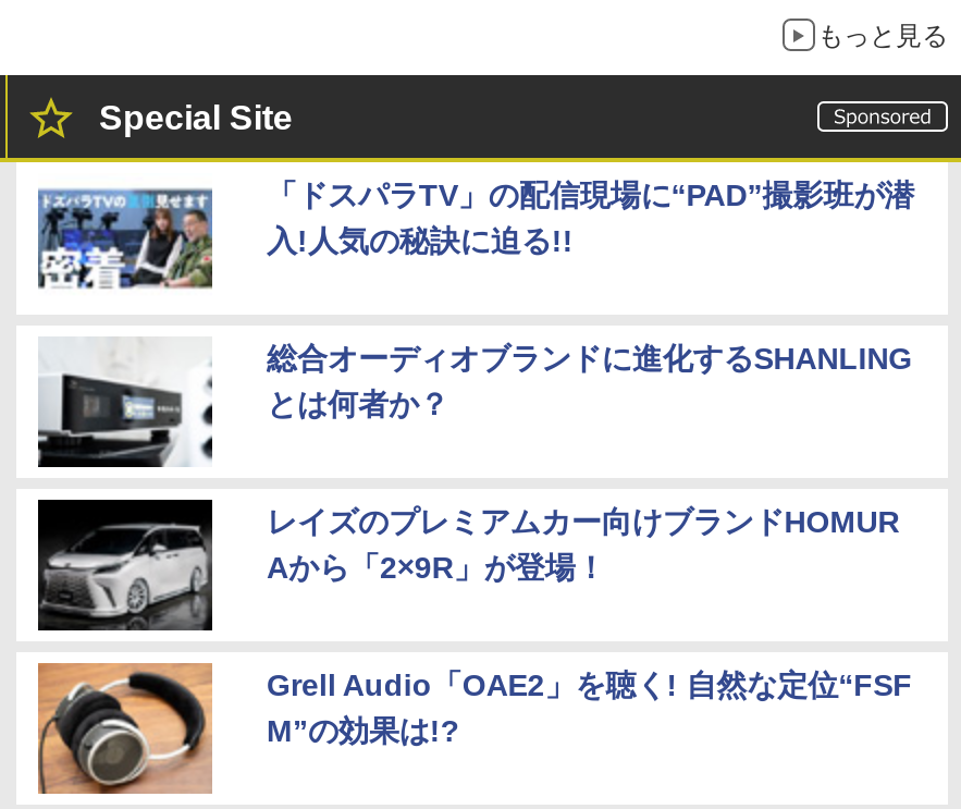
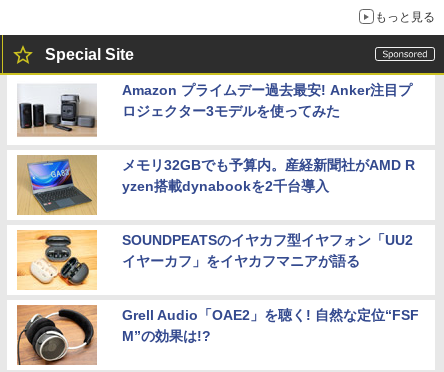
- [image]
- 「ドスパラTV」の配信現場に“PAD”撮影班が潜
- 入!人気の秘訣に迫る!!
+ [image]
+ Amazon プライムデー過去最安! Anker注目プ
+ ロジェクター3モデルを使ってみた

- [image]
- 総合オーディオブランドに進化するSHANLING
- とは何者か？
+ [image]
+ メモリ32GBでも予算内。産経新聞社がAMD R
+ yzen搭載dynabookを2千台導入

- [image]
- レイズのプレミアムカー向けブランドHOMUR
- Aから「2×9R」が登場！
+ [image]
+ SOUNDPEATSのイヤカフ型イヤフォン「UU2
+ イヤーカフ」をイヤカフマニアが語る
